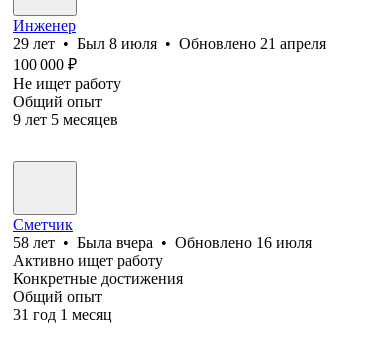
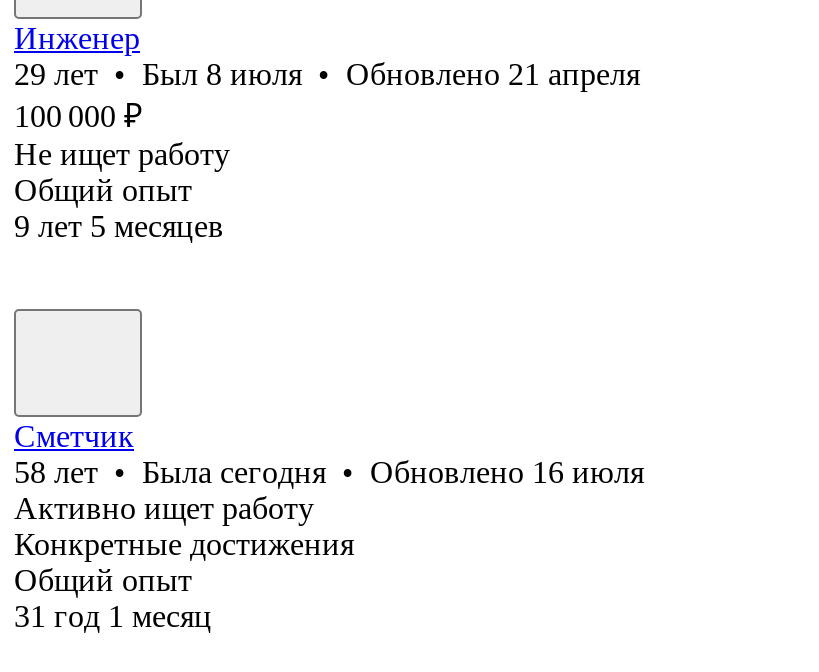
- 58 лет • Была вчера • Обновлено 16 июля
+ 58 лет • Была сегодня • Обновлено 16 июля
